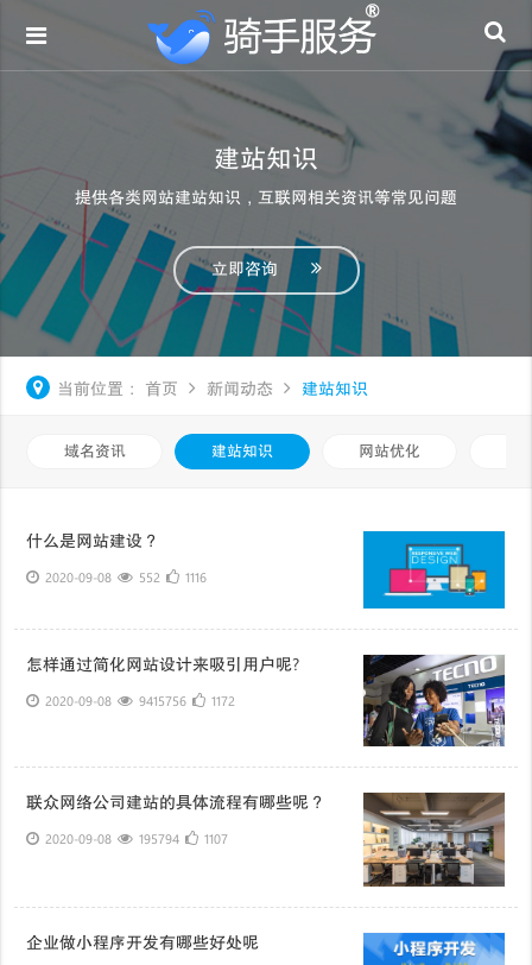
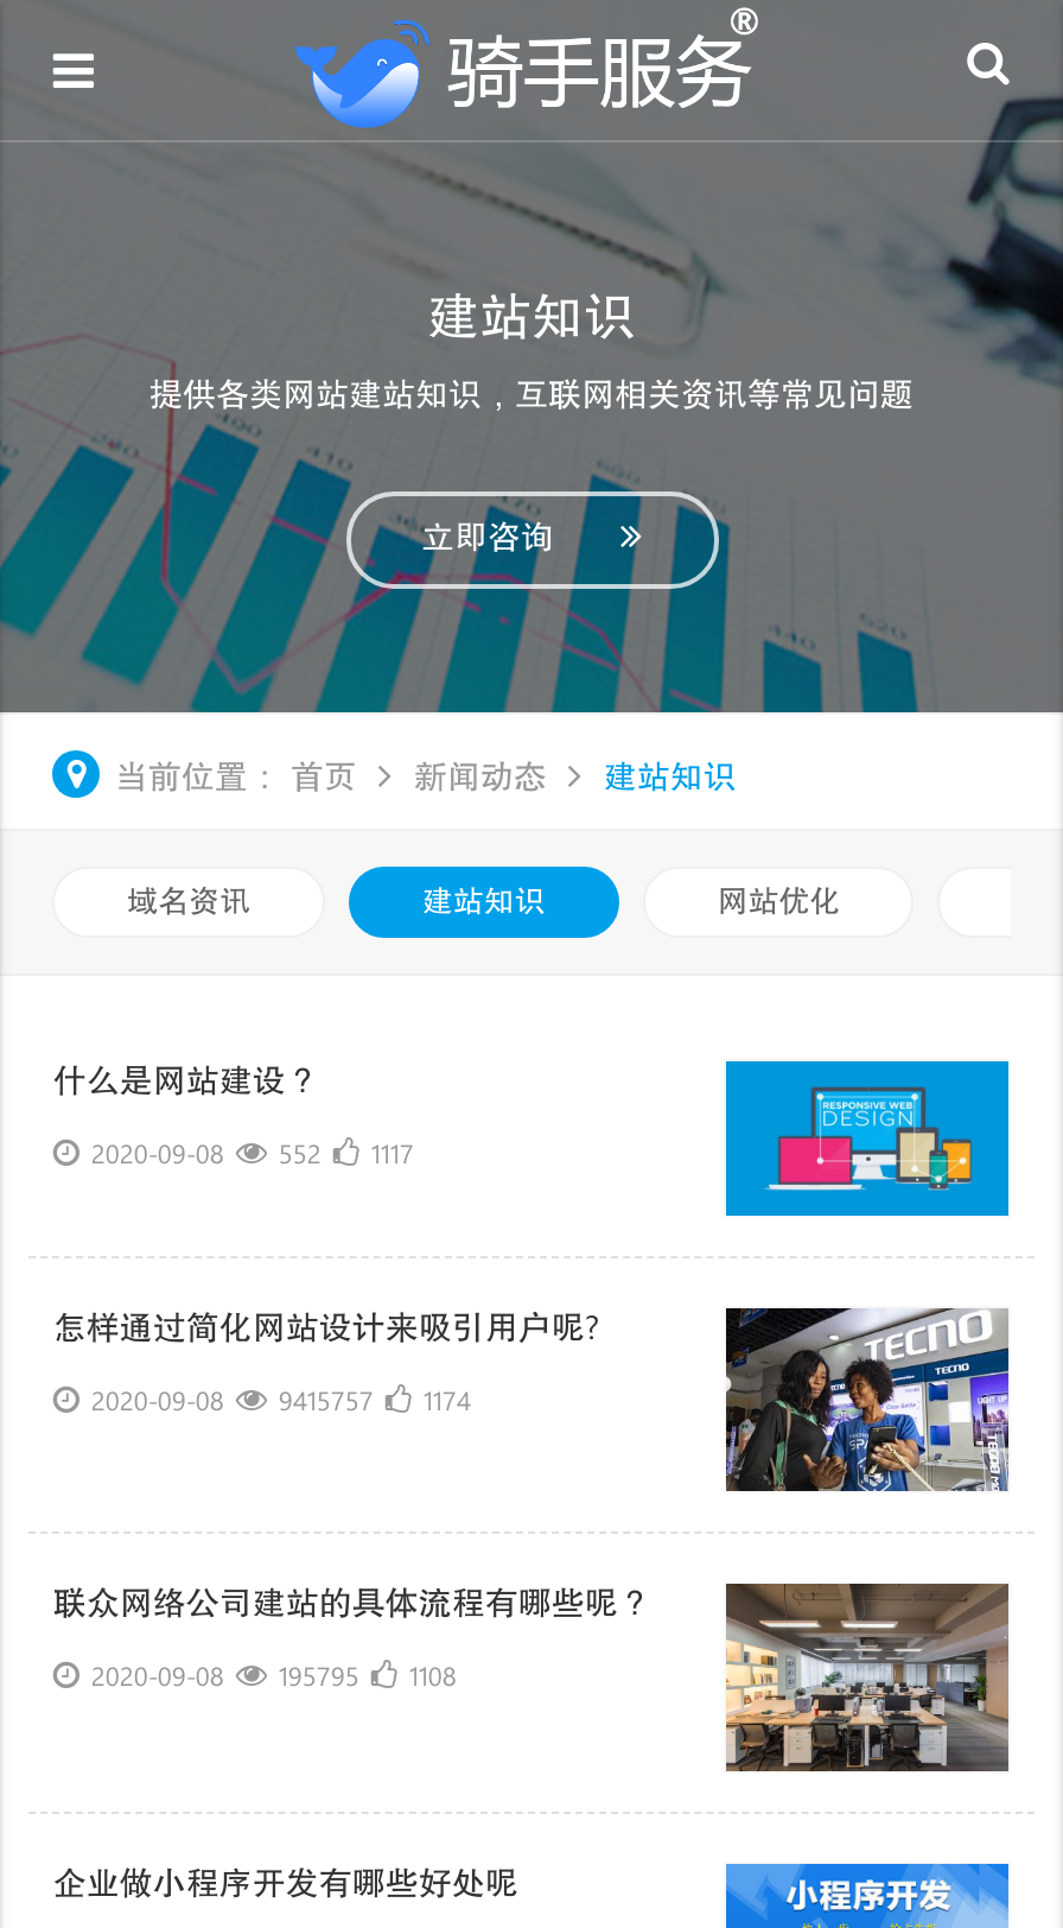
- 2020-09-08 552 1116
+ 2020-09-08 552 1117

- 9415756
+ 9415757

- 1172
+ 1174

- 195794
+ 195795

- 1107
+ 1108
